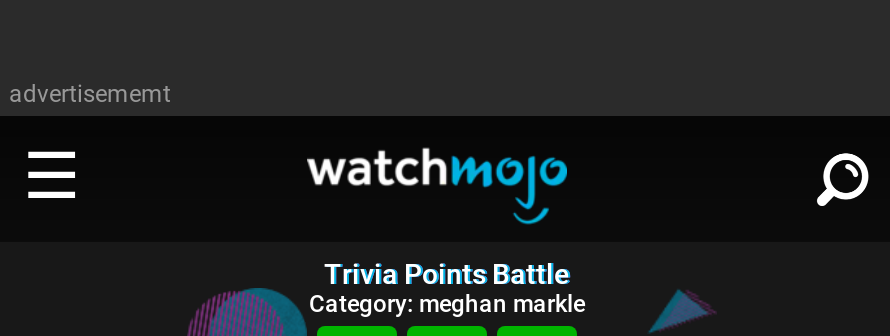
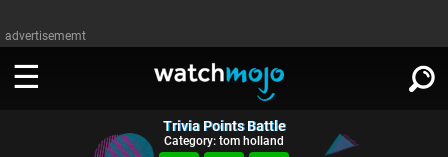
- Category: meghan markle
+ Category: tom holland
